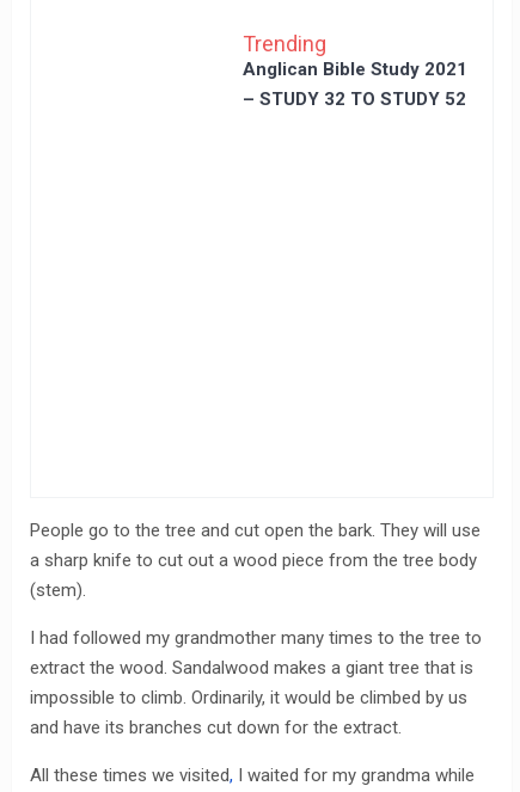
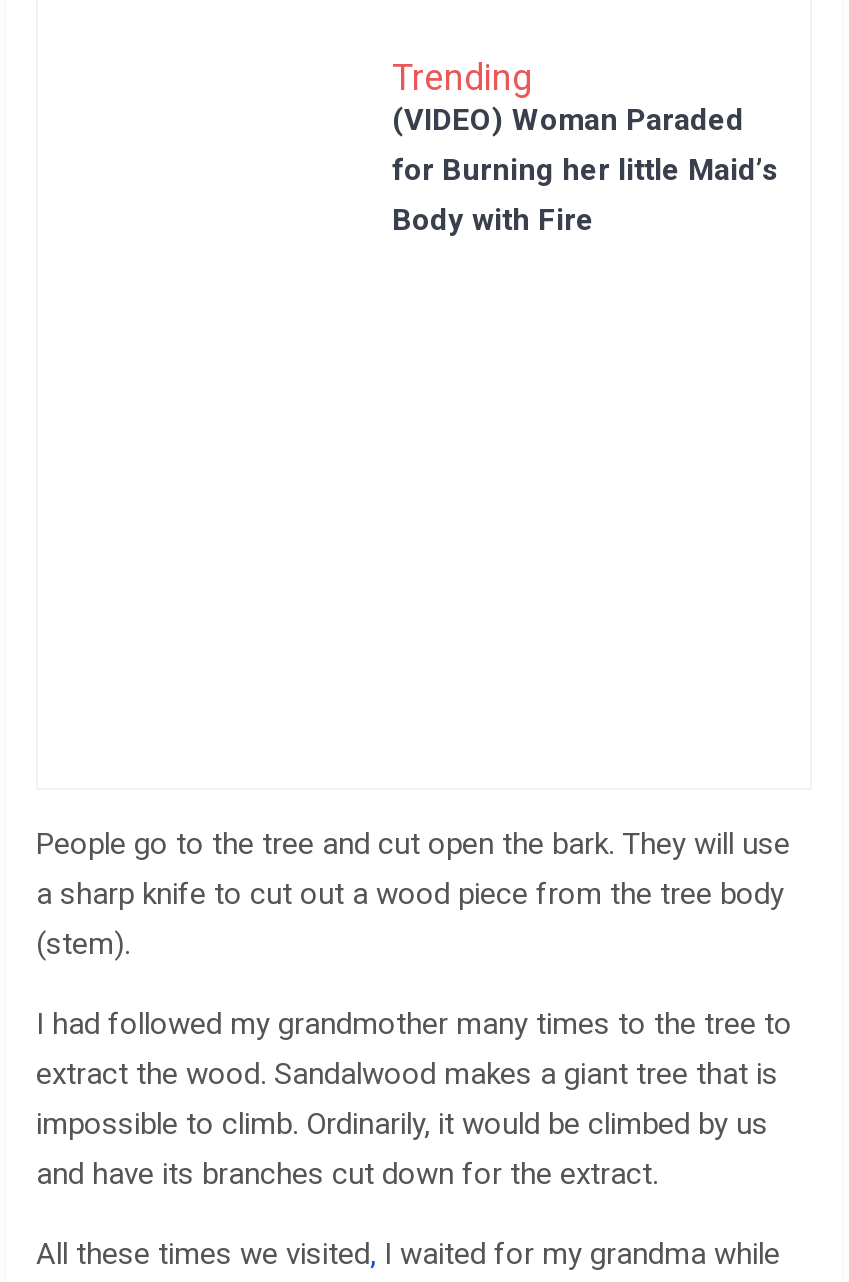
- Anglican Bible Study 2021
- – STUDY 32 TO STUDY 52
+ (VIDEO) Woman Paraded
+ for Burning her little Maid’s
+ Body with Fire
